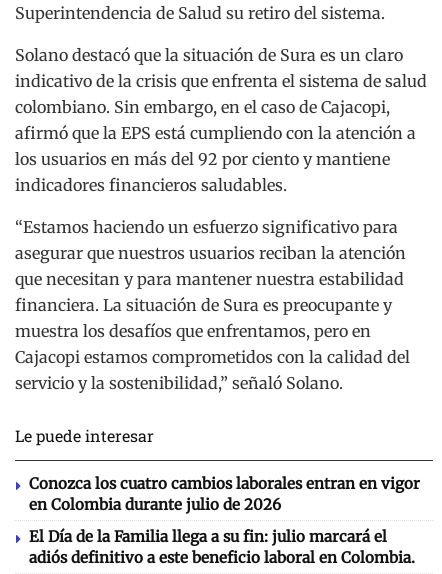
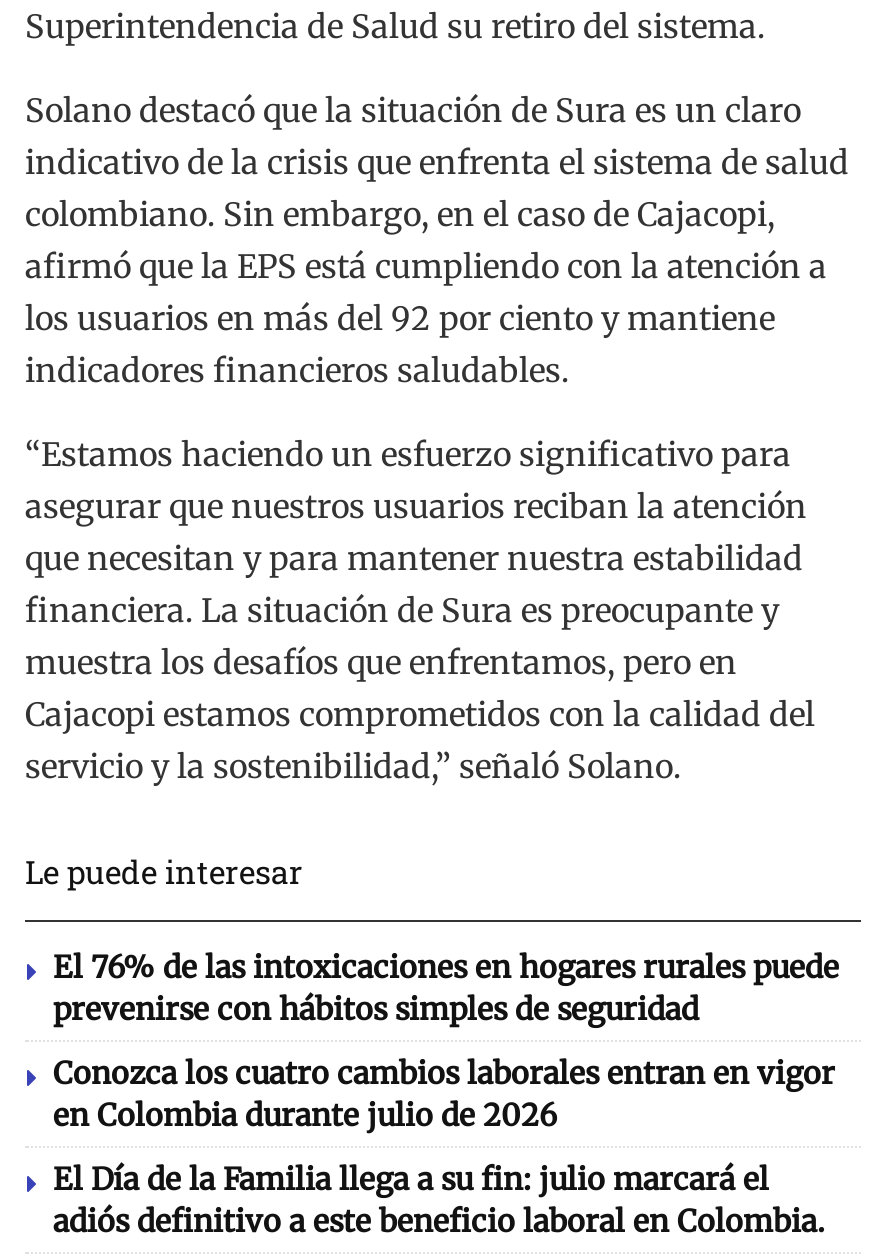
+ El 76% de las intoxicaciones en hogares rurales puede
+ prevenirse con hábitos simples de seguridad
